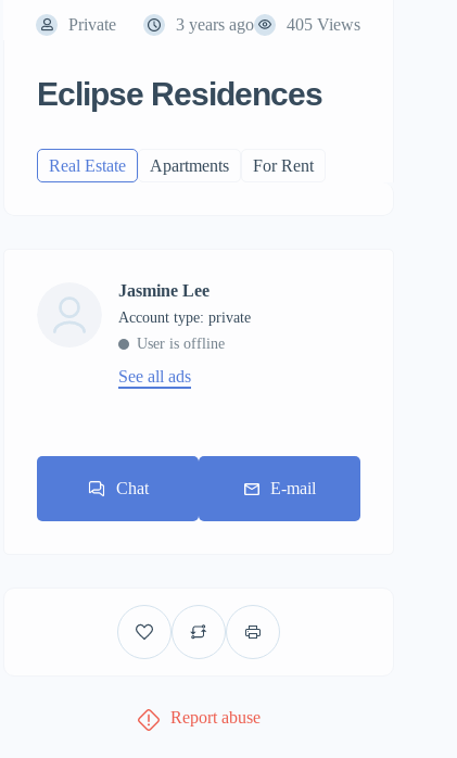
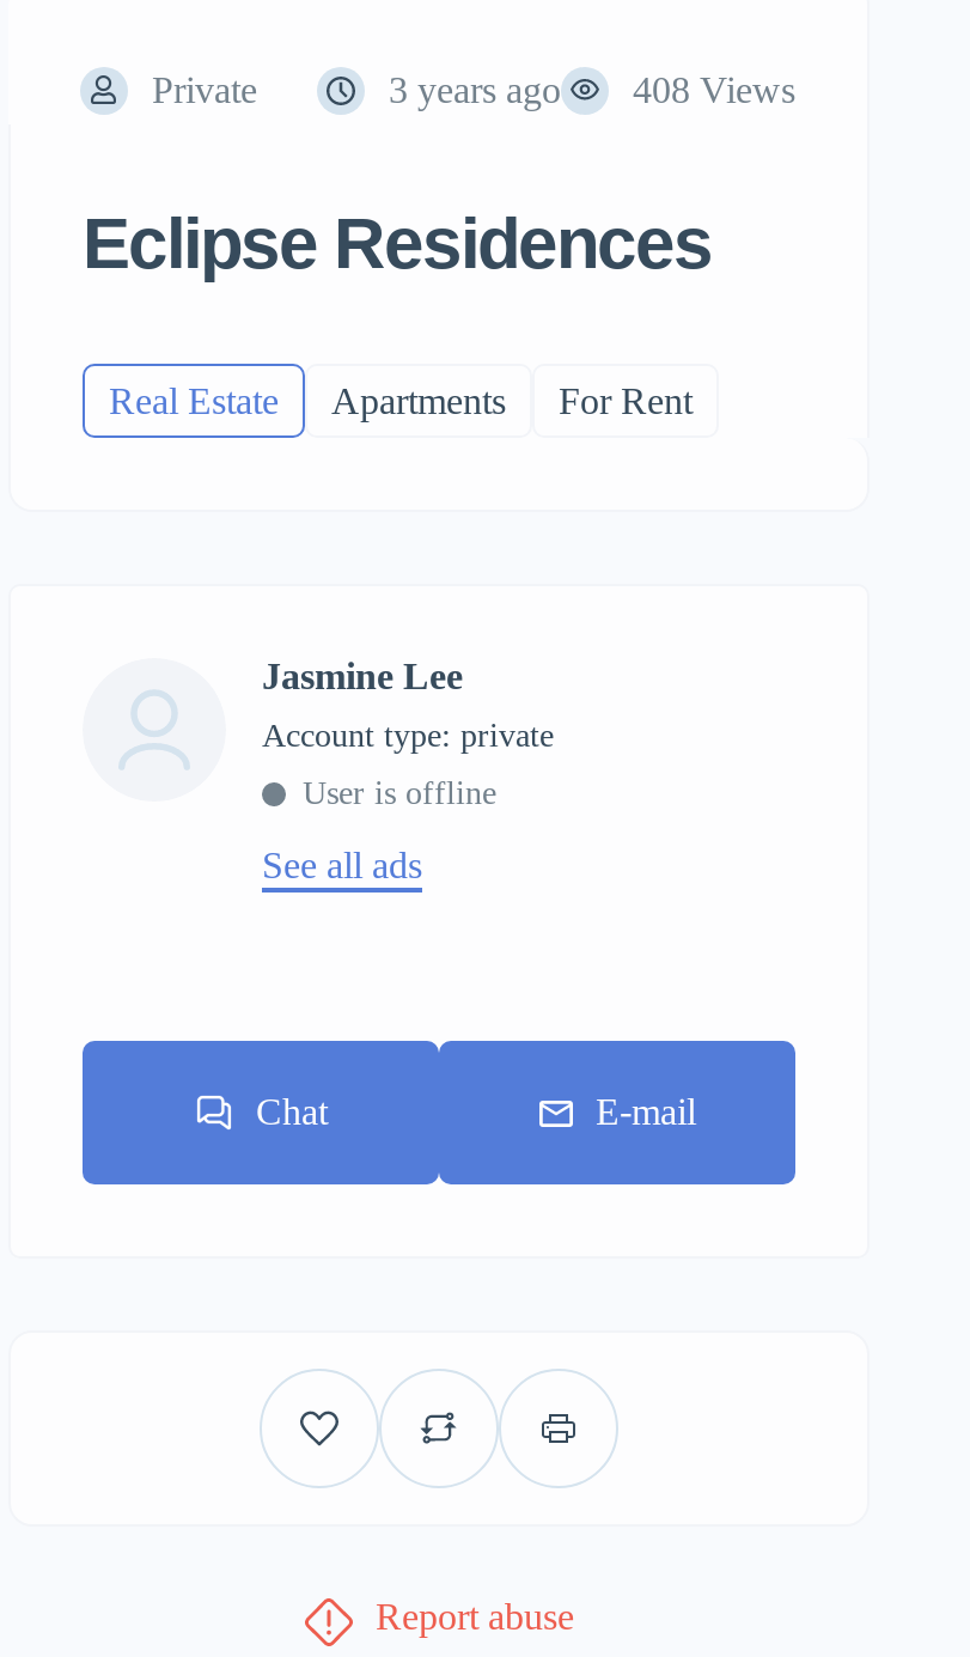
- 3 years ago 405 Views
+ 3 years ago 408 Views
